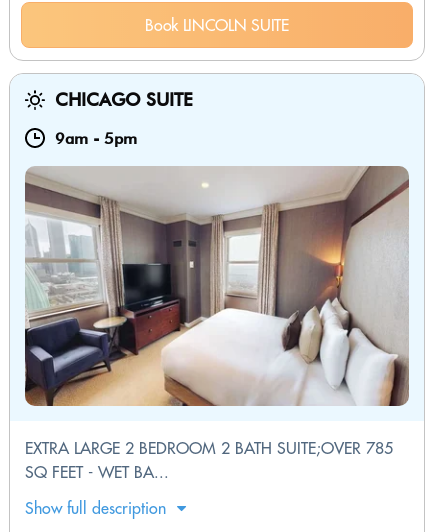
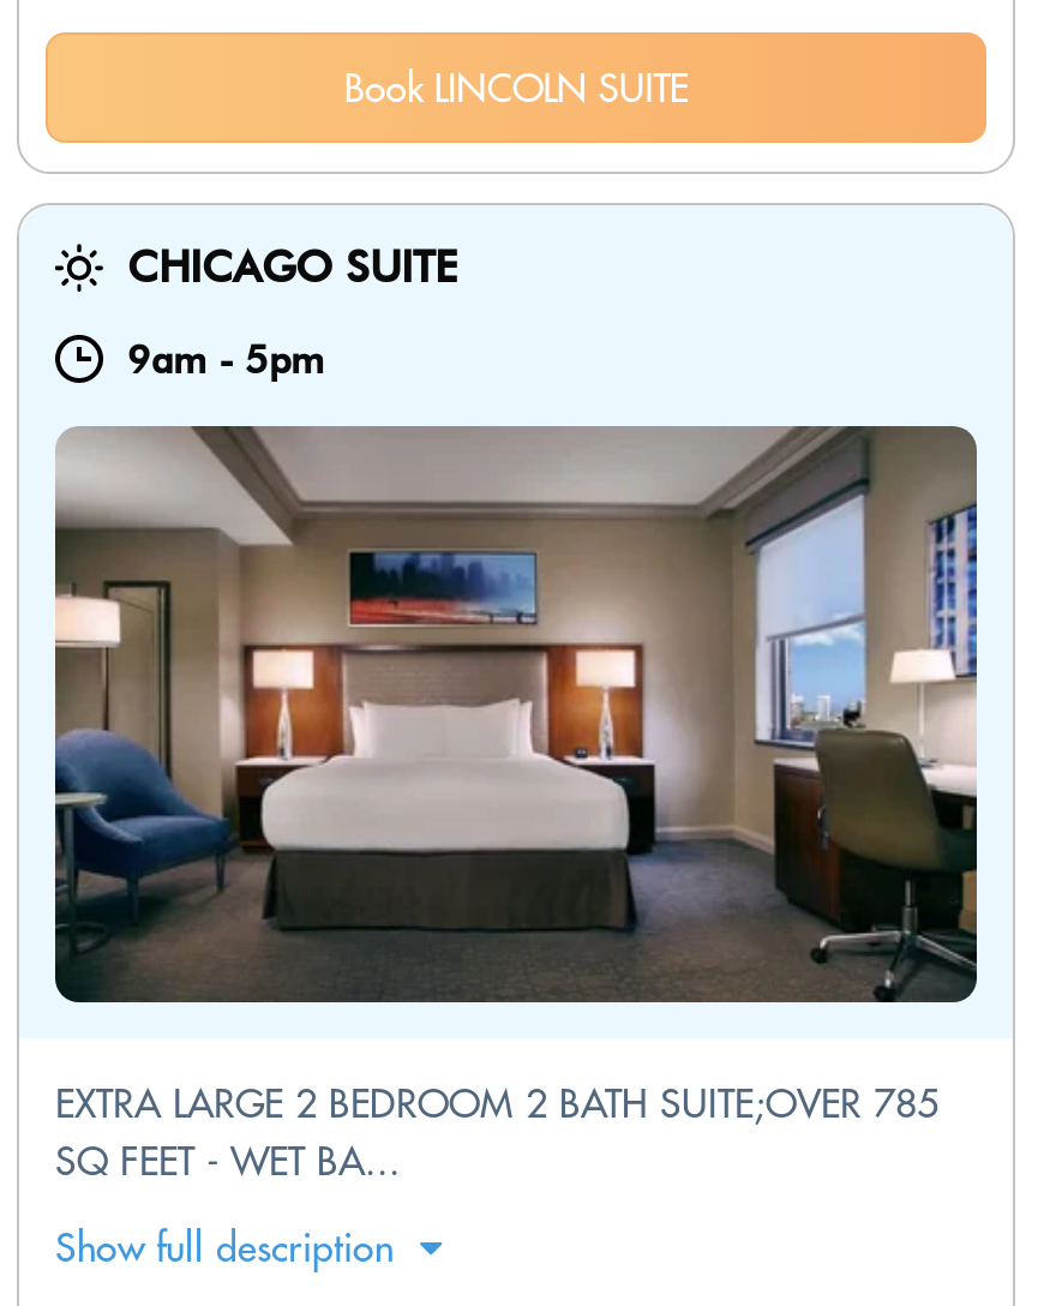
- [image]
+ [image]
